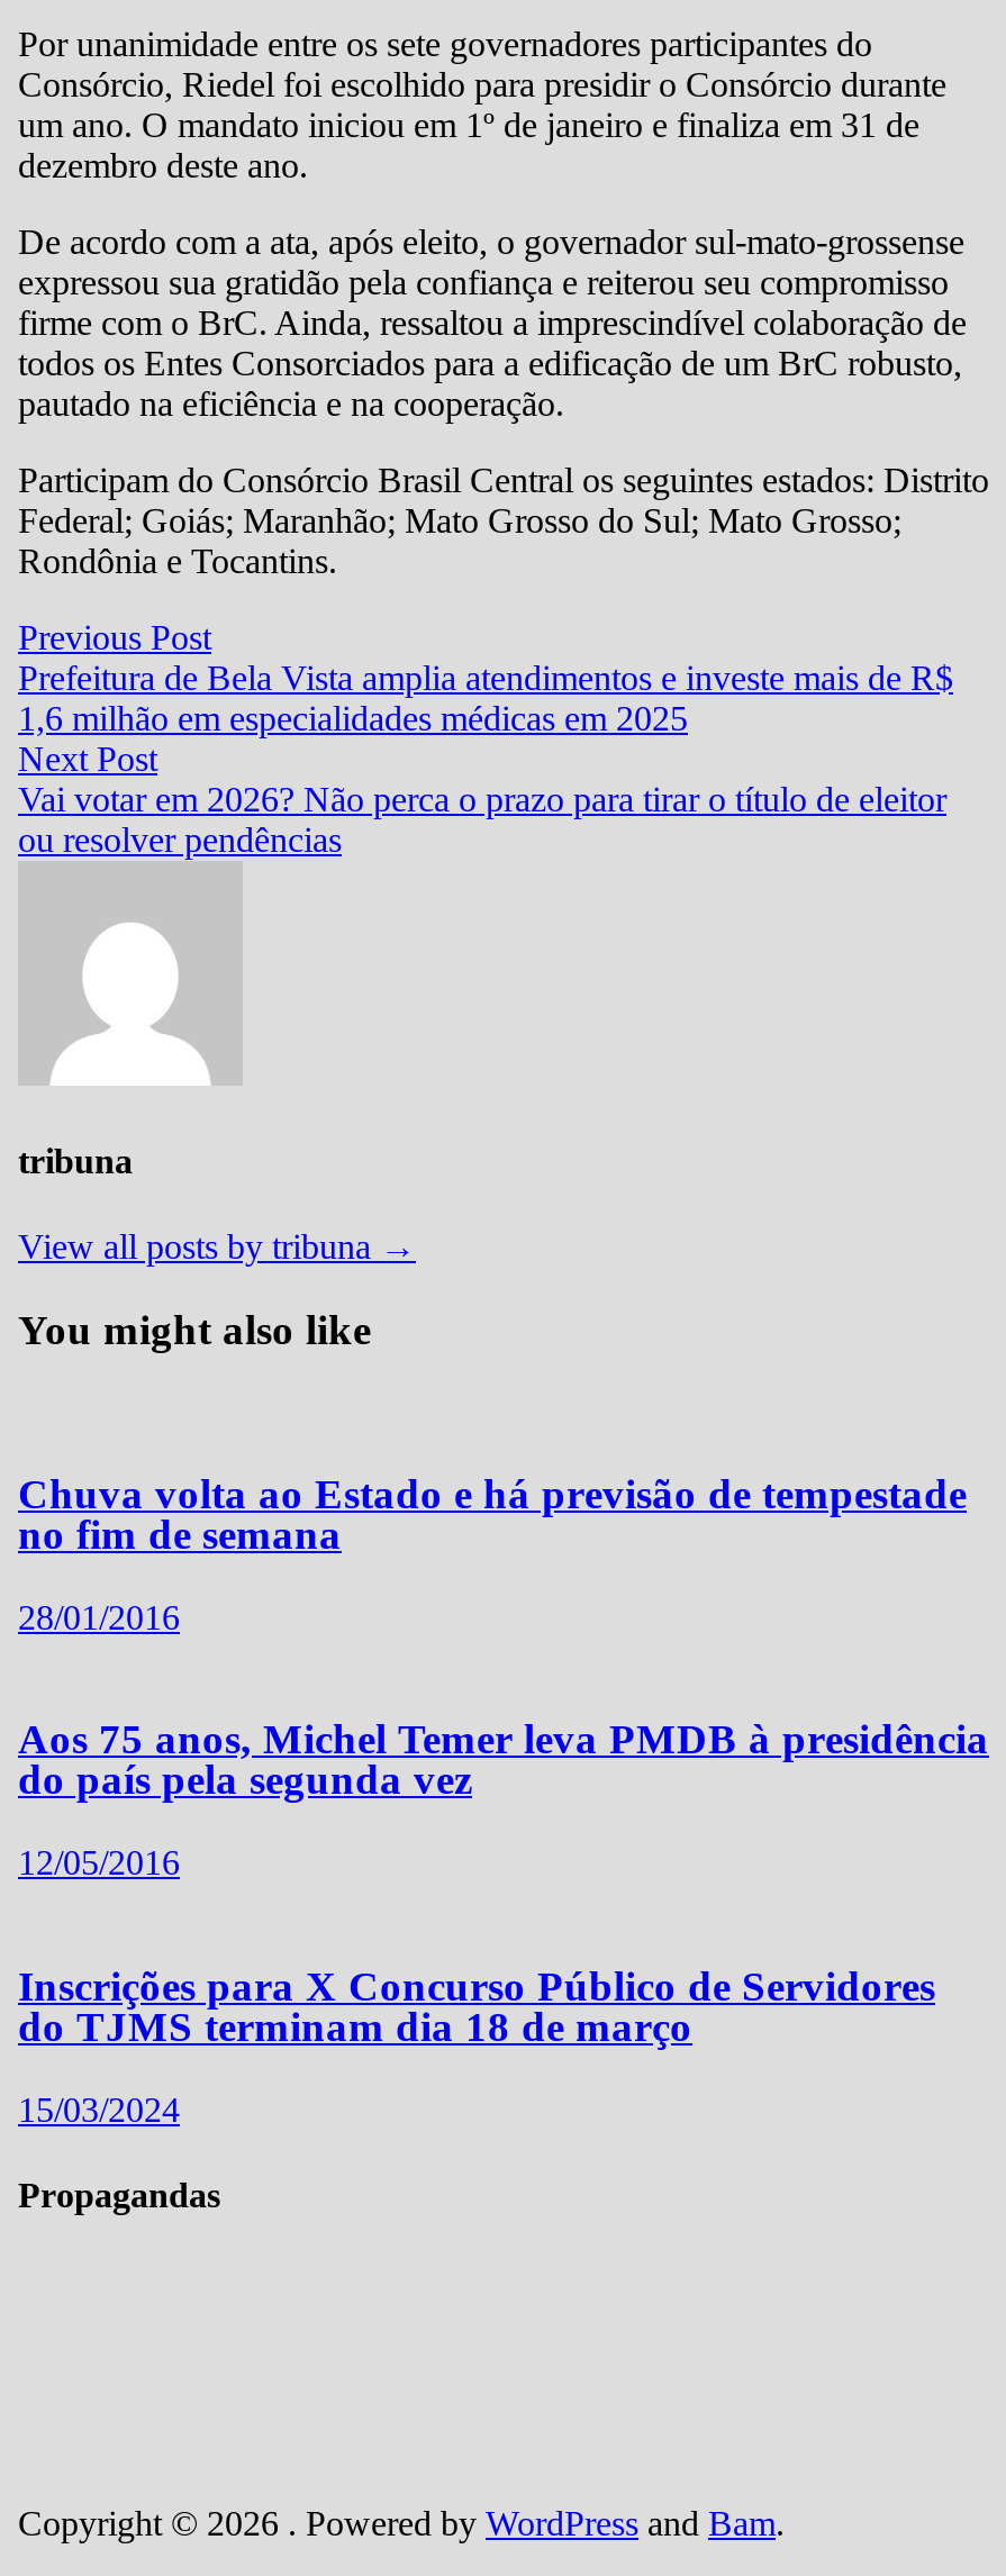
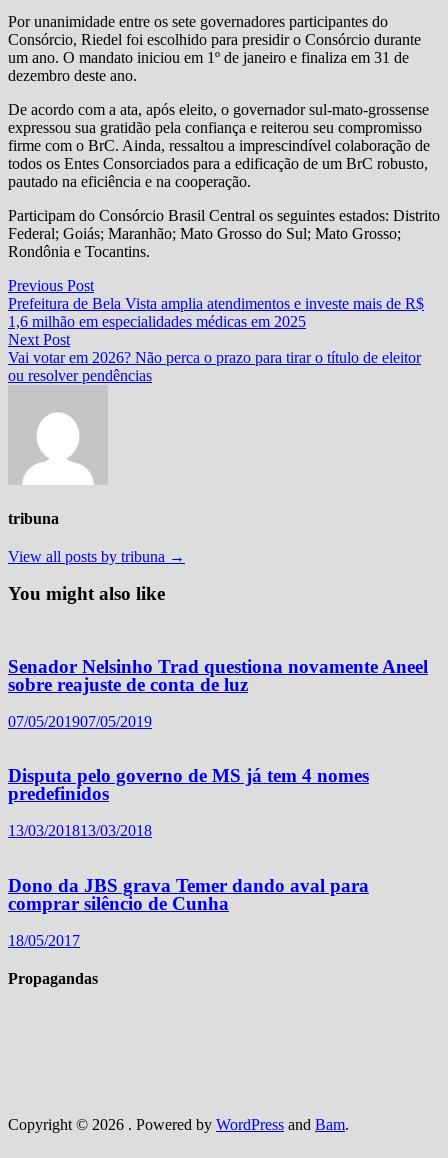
- Chuva volta ao Estado e há previsão de tempestade
- no fim de semana
+ Senador Nelsinho Trad questiona novamente Aneel
+ sobre reajuste de conta de luz

- 28/01/2016
+ 07/05/201907/05/2019

- Aos 75 anos, Michel Temer leva PMDB à presidência
- do país pela segunda vez
+ Disputa pelo governo de MS já tem 4 nomes
+ predefinidos

- 12/05/2016
+ 13/03/2018 13/03/2018

- Inscrições para X Concurso Público de Servidores
- do TJMS terminam dia 18 de março
+ Dono da JBS grava Temer dando aval para
+ comprar silêncio de Cunha

- 15/03/2024
+ 18/05/2017
